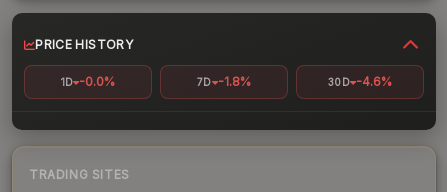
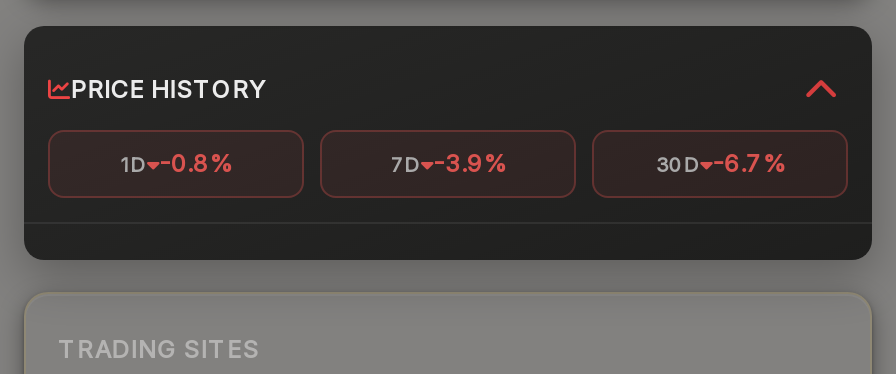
- 1D -0.0%
+ 1D -0.8%

- 7D -1.8%
+ 7D -3.9%

- 30D -4.6%
+ 30D -6.7%
